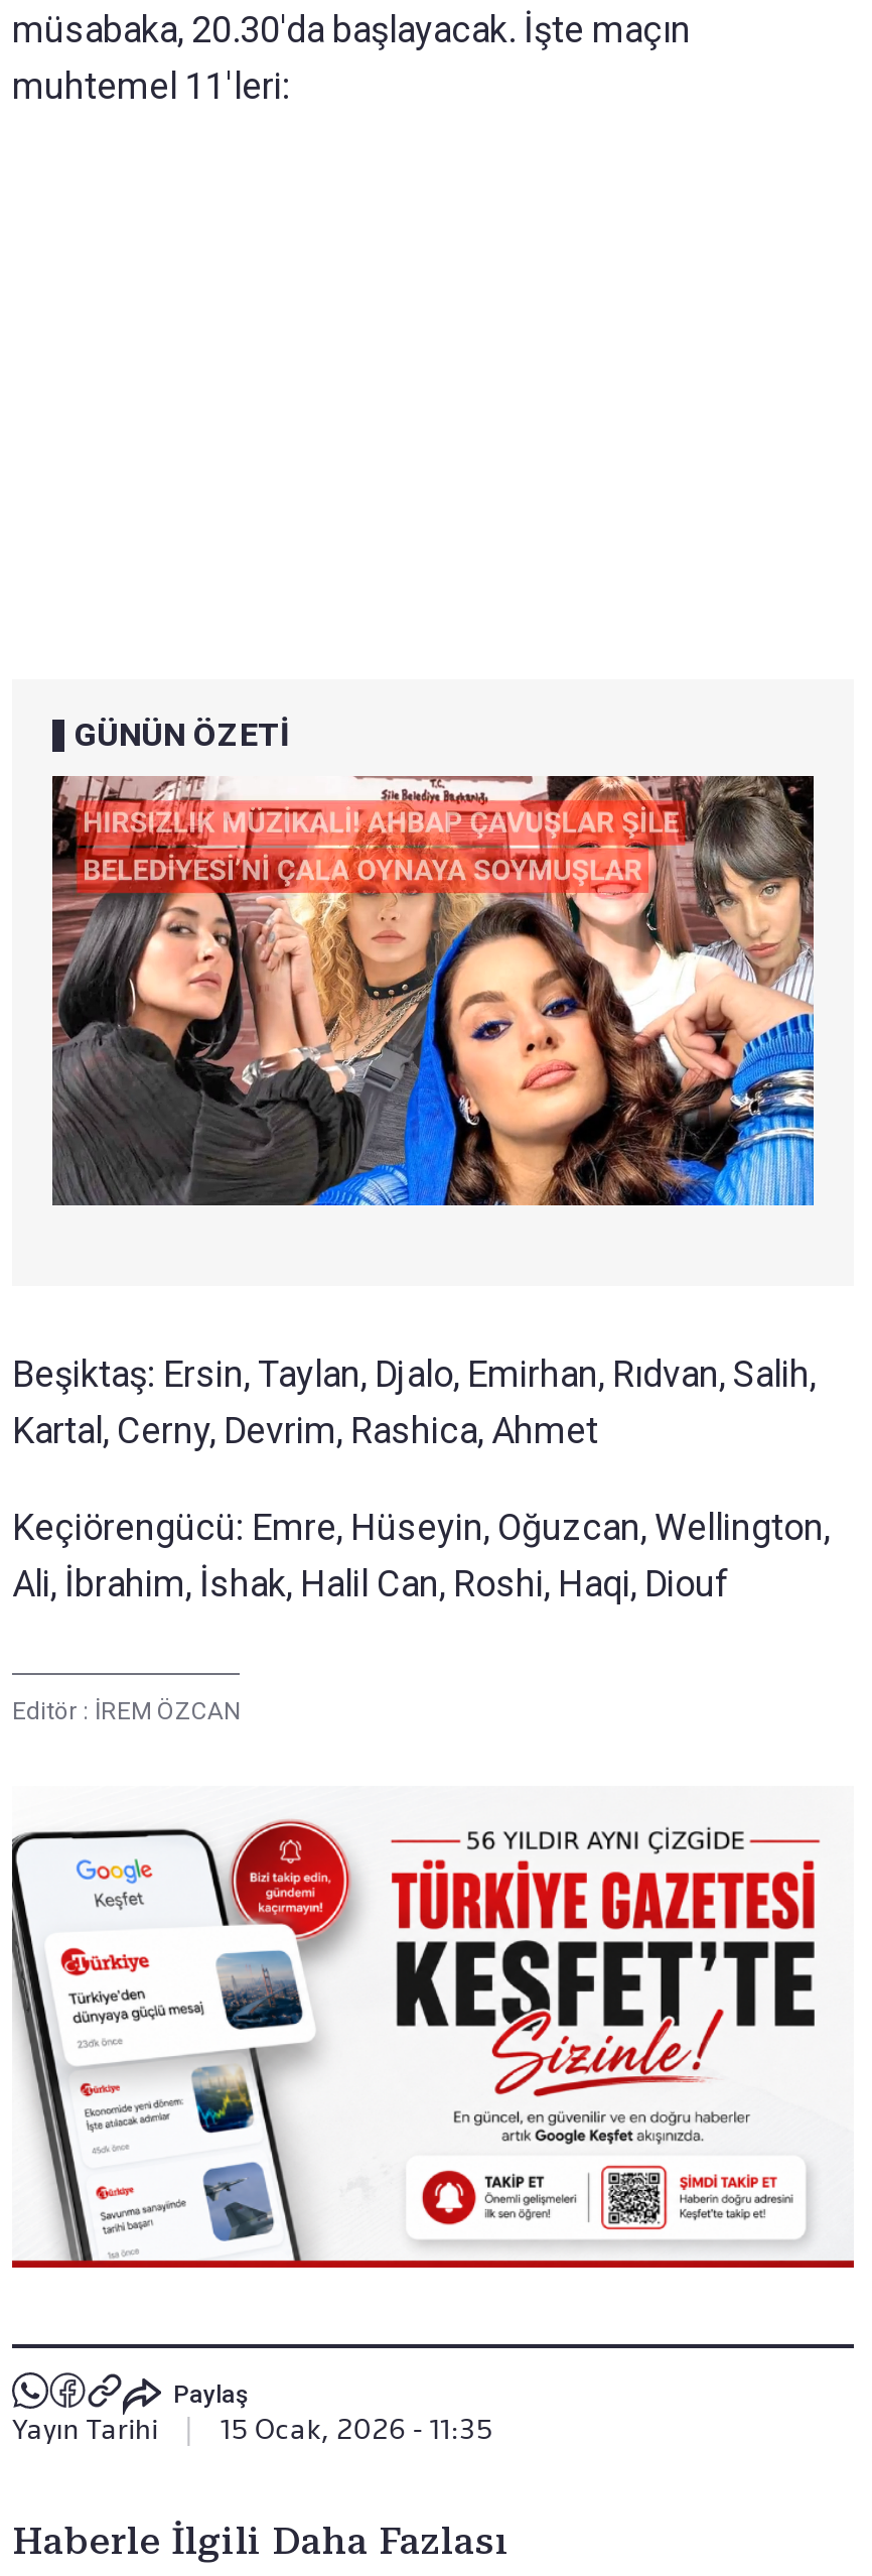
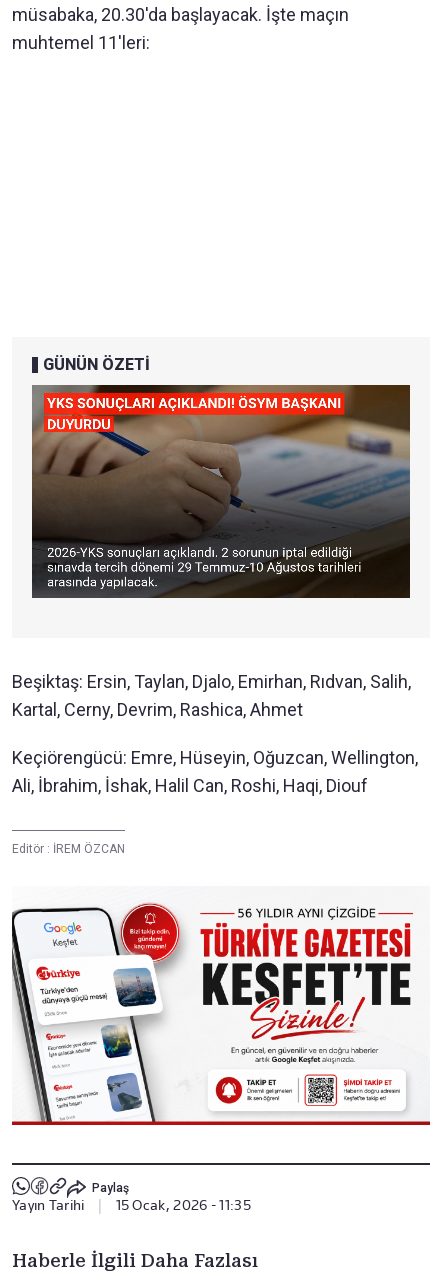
- [image]
+ [image]
